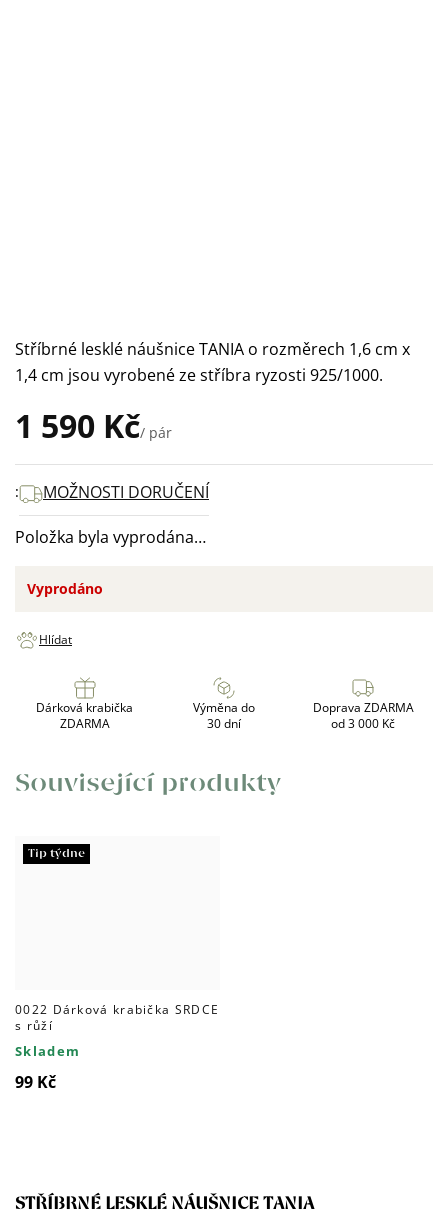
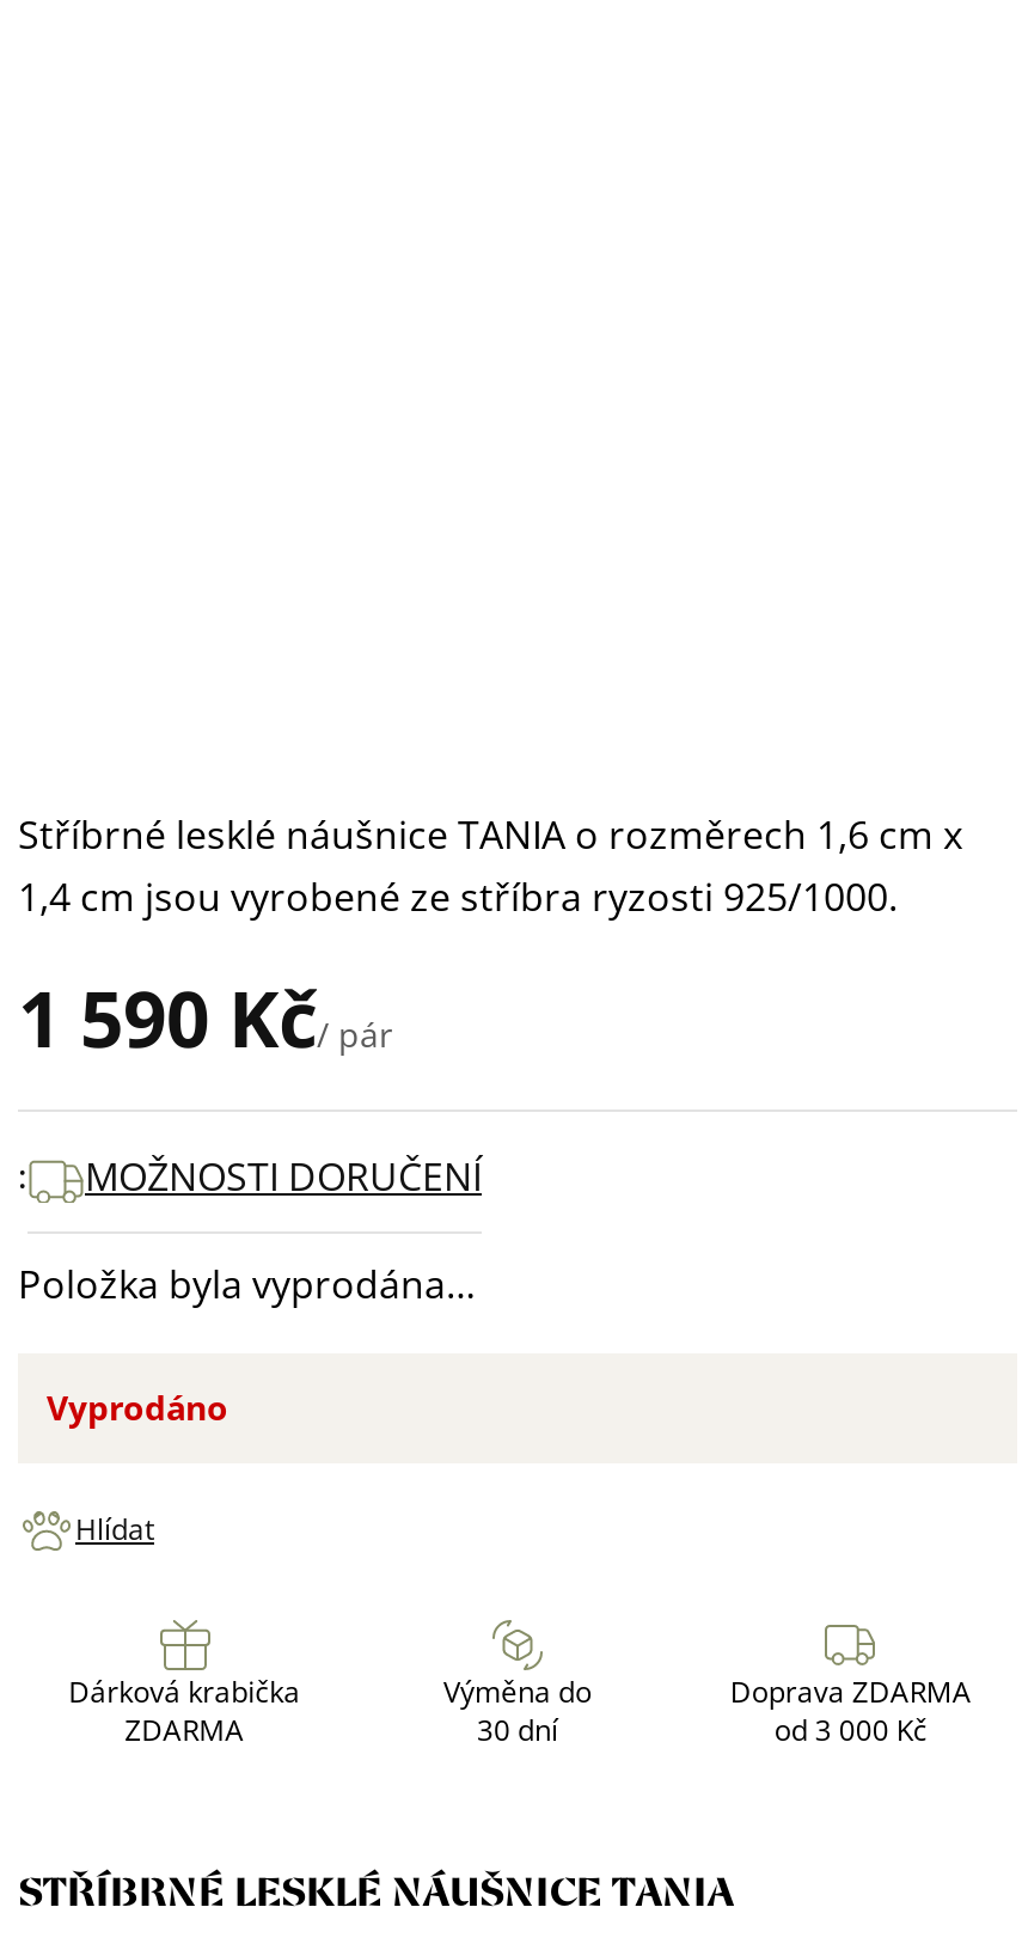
- Související produkty
- Tip týdne

- 0022 Dárková krabička SRDCE
- s růží
- Skladem
- 99 Kč
